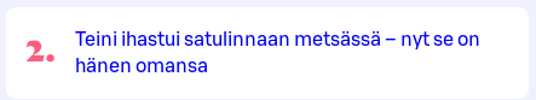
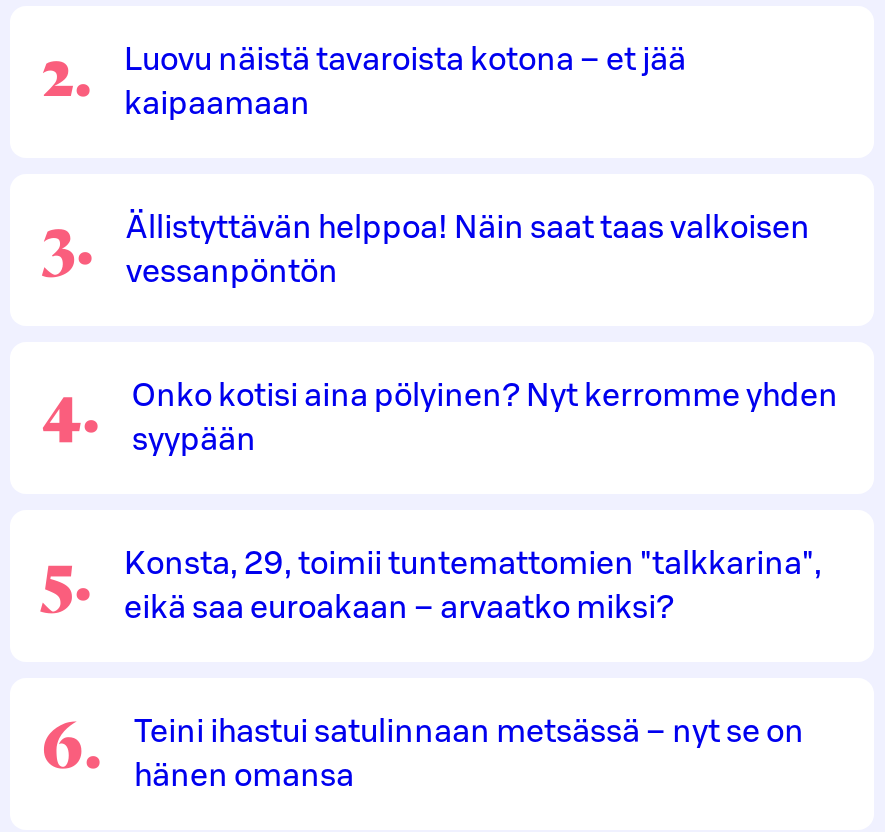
+ Luovu näistä tavaroista kotona – et jää
+ kaipaamaan
+ 3.
+ Ällistyttävän helppoa! Näin saat taas valkoisen
+ vessanpöntön
+ 4.
+ Onko kotisi aina pölyinen? Nyt kerromme yhden
+ syypään
+ 5.
+ Konsta, 29, toimii tuntemattomien "talkkarina",
+ eikä saa euroakaan – arvaatko miksi?
+ 6.
